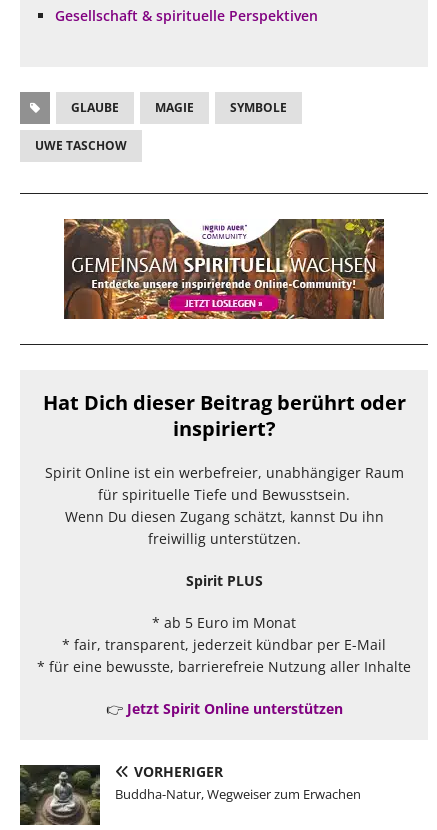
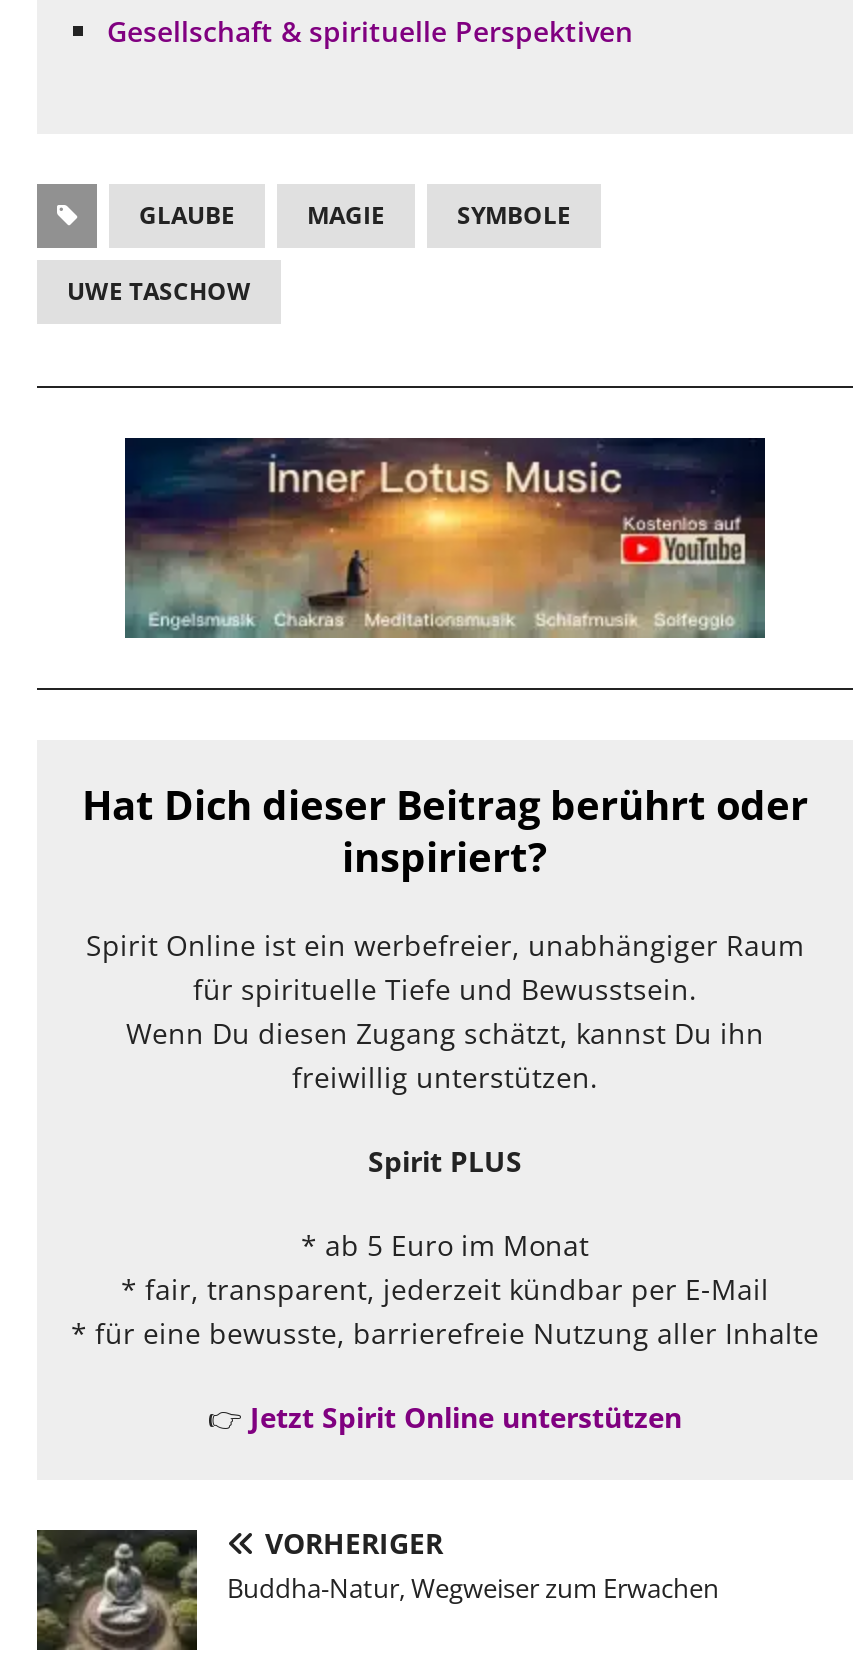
- [image]
+ [image]
